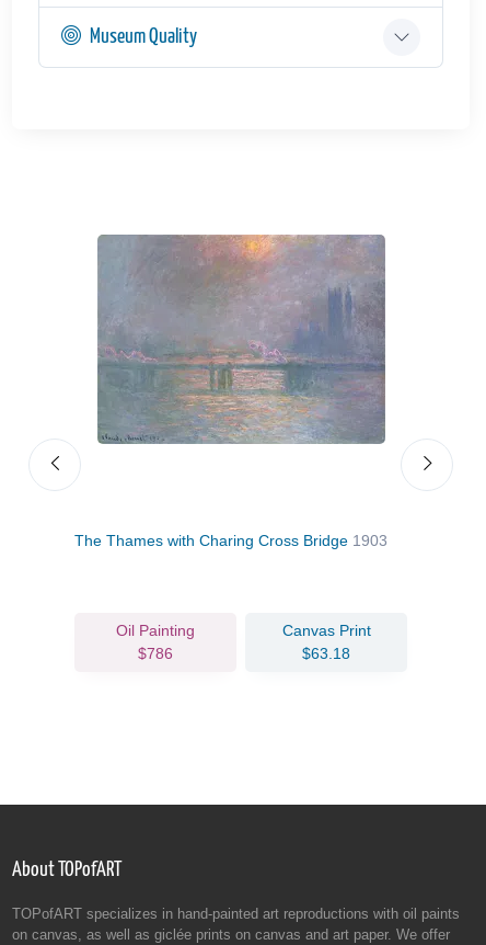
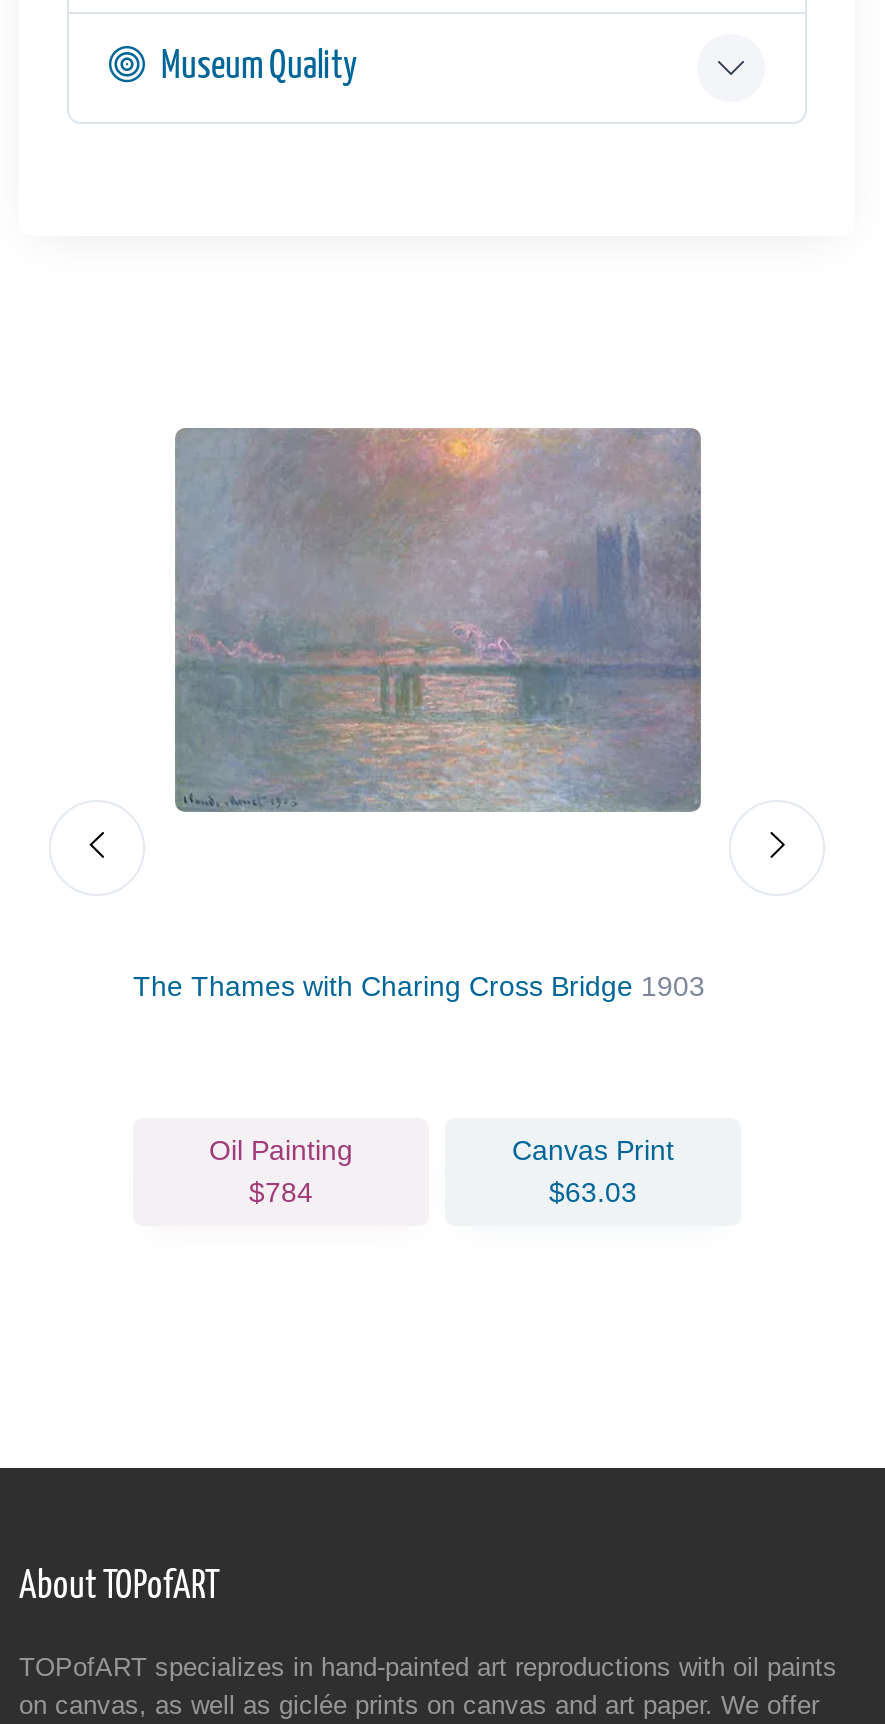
- $786
+ $784

- $63.18
+ $63.03
